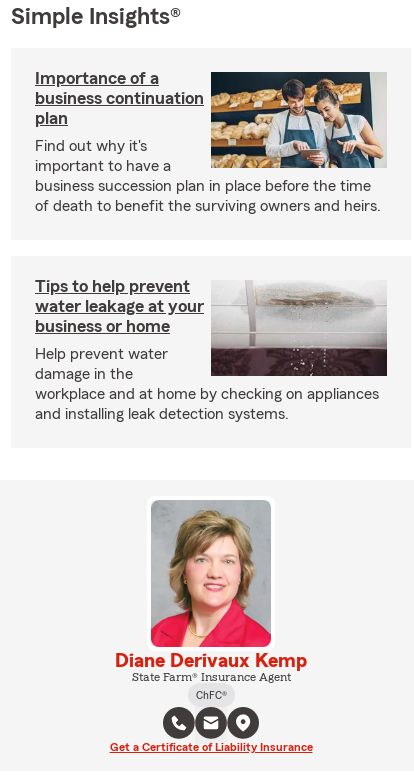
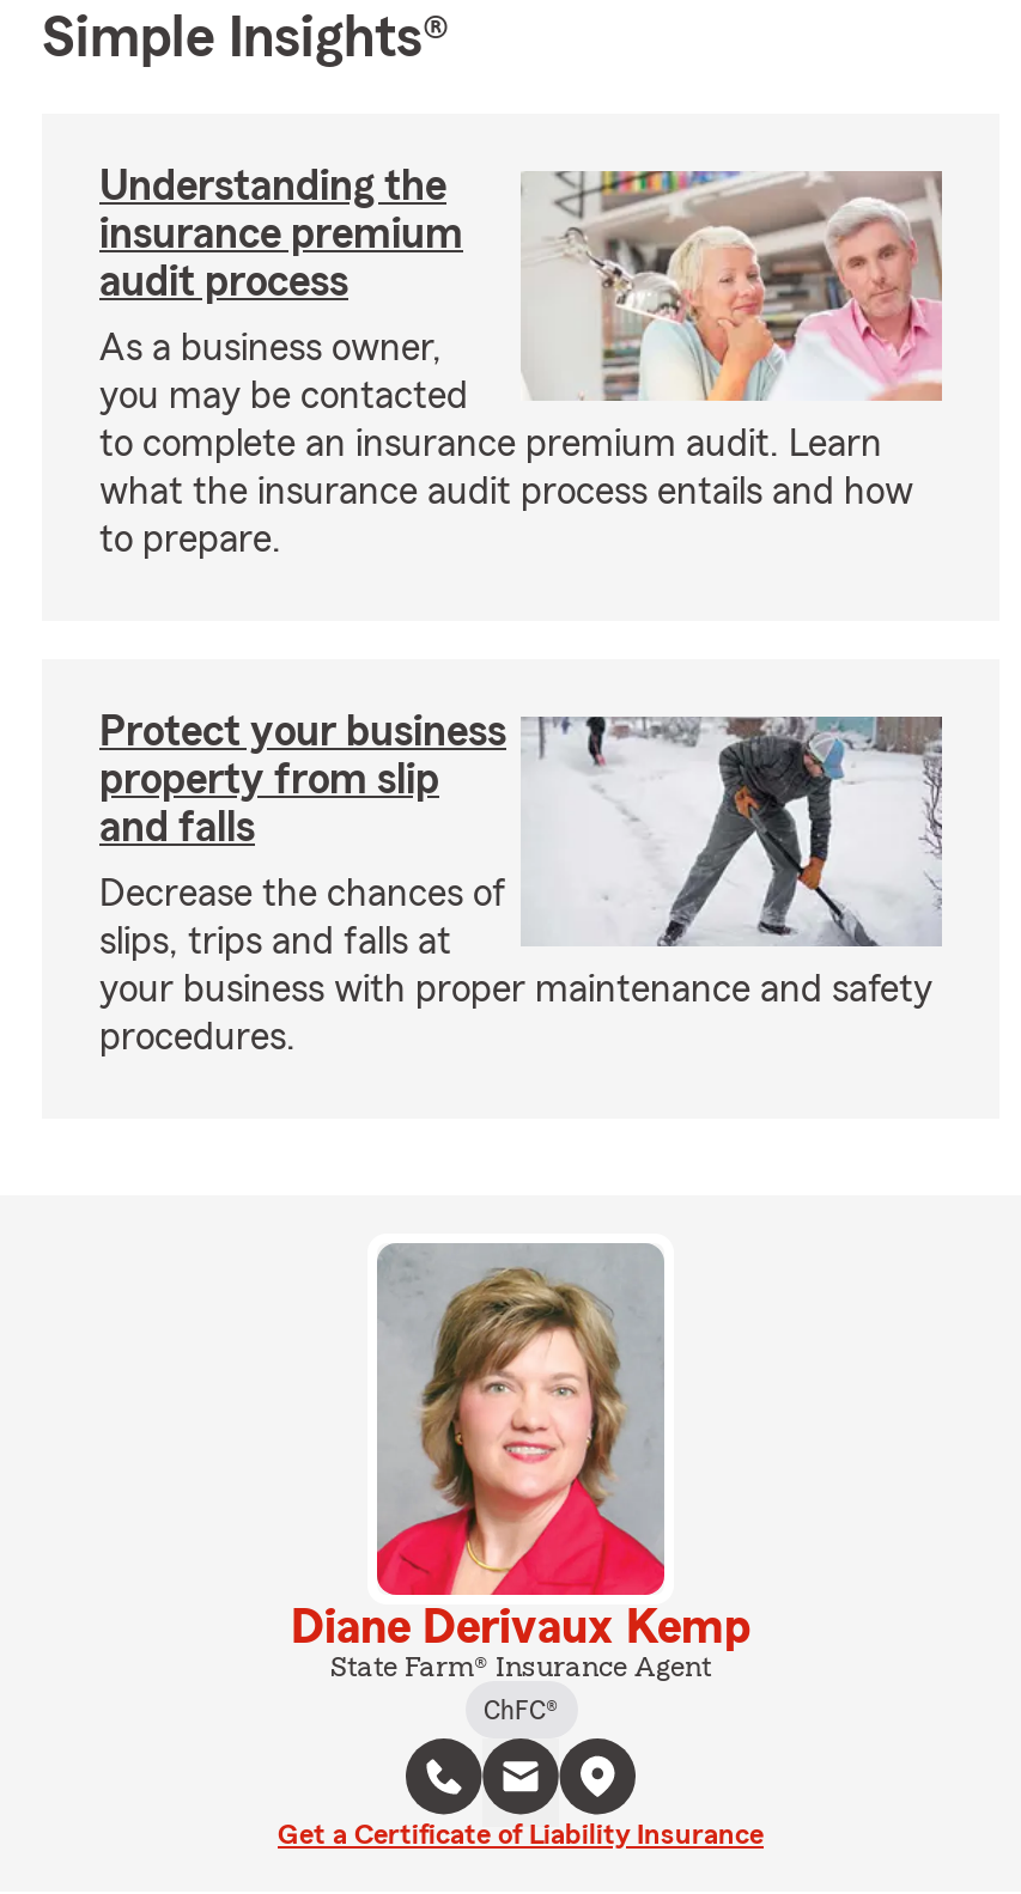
- Importance of a
- business continuation
- plan
+ Understanding the
+ insurance premium
+ audit process

- [image]
- Find out why it's
- important to have a
- business succession plan in place before the time
- of death to benefit the surviving owners and heirs.
+ [image]
+ As a business owner,
+ you may be contacted
+ to complete an insurance premium audit. Learn
+ what the insurance audit process entails and how
+ to prepare.

- Tips to help prevent
- water leakage at your
- business or home
+ Protect your business
+ property from slip
+ and falls

- [image]
- Help prevent water
- damage in the
- workplace and at home by checking on appliances
- and installing leak detection systems.
+ [image]
+ Decrease the chances of
+ slips, trips and falls at
+ your business with proper maintenance and safety
+ procedures.
